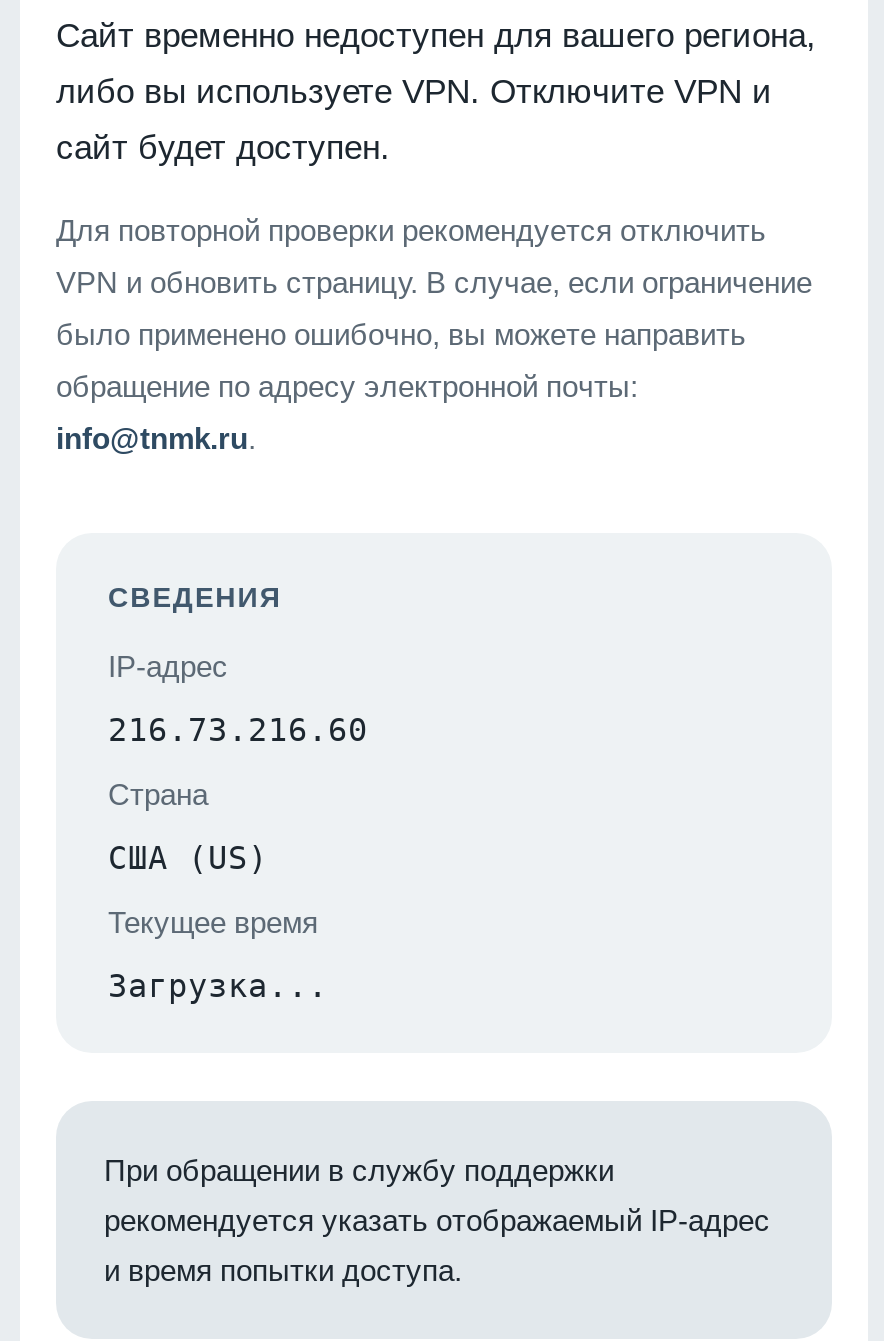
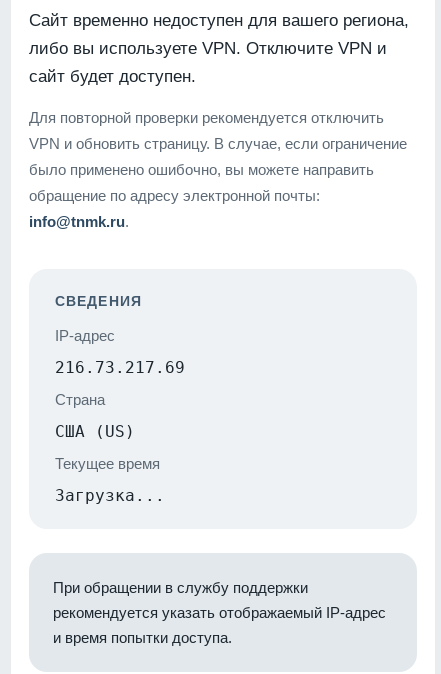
- 216.73.216.60
+ 216.73.217.69
